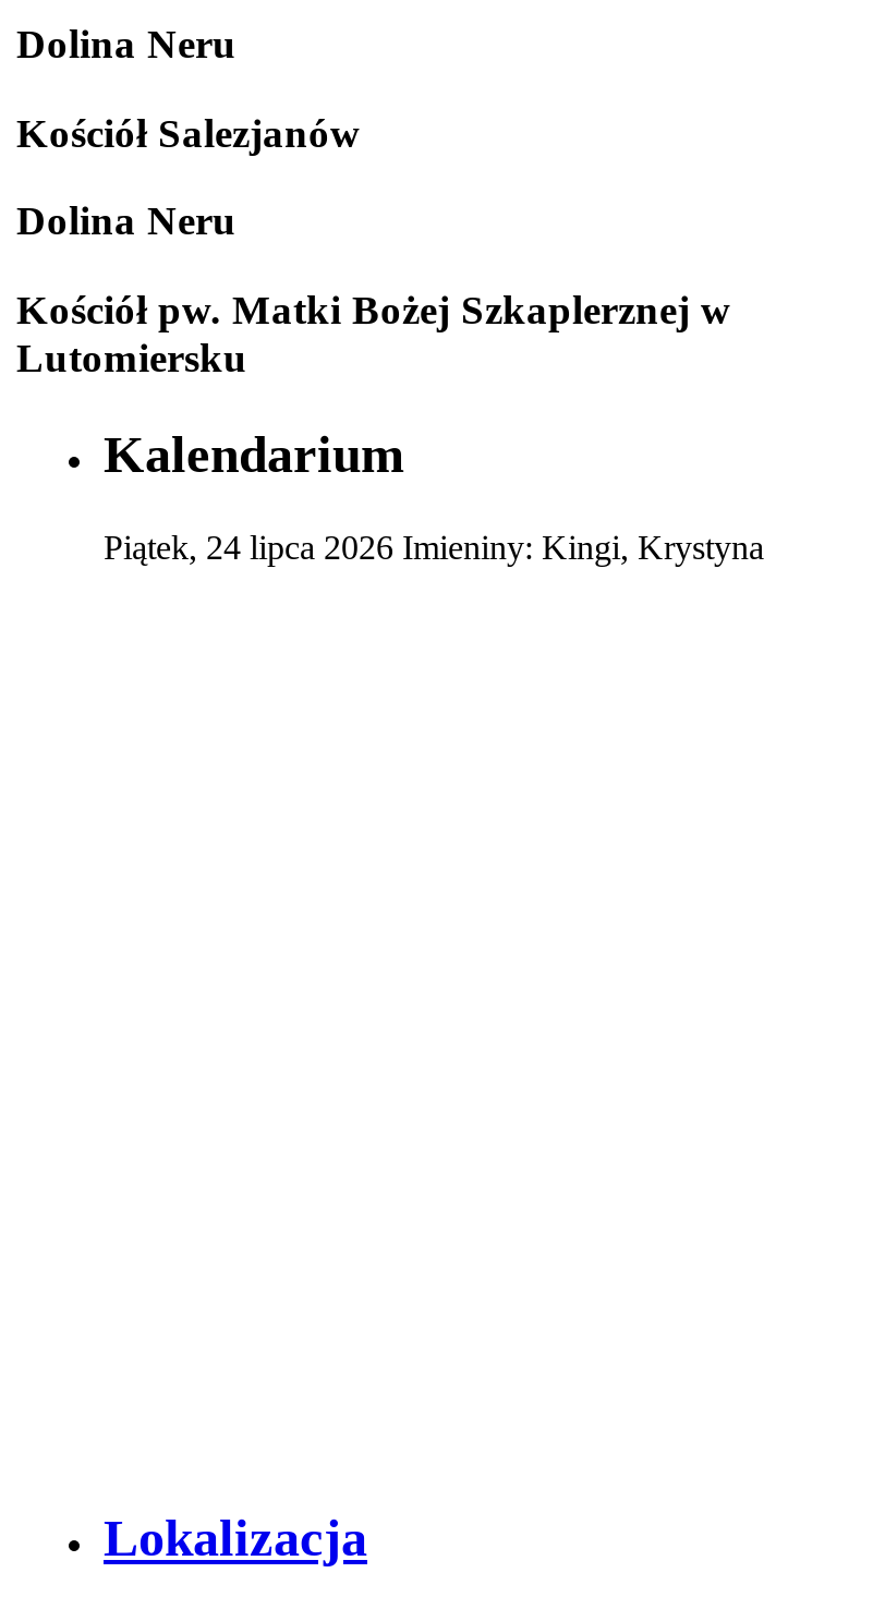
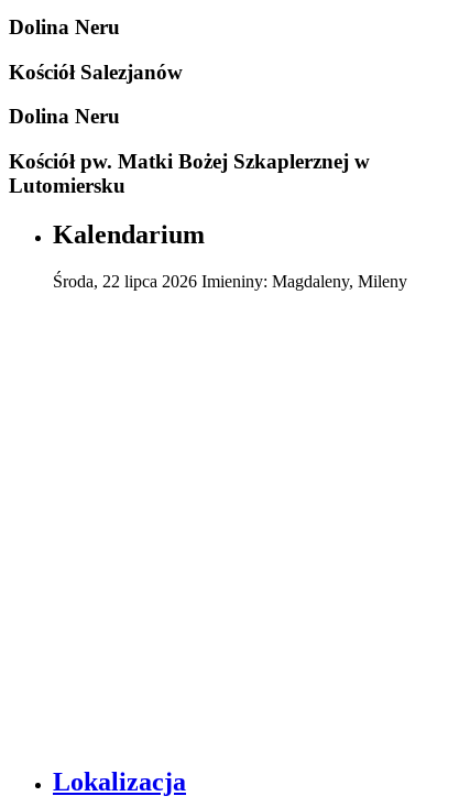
- Piątek, 24 lipca 2026 Imieniny: Kingi, Krystyna
+ Środa, 22 lipca 2026 Imieniny: Magdaleny, Mileny
